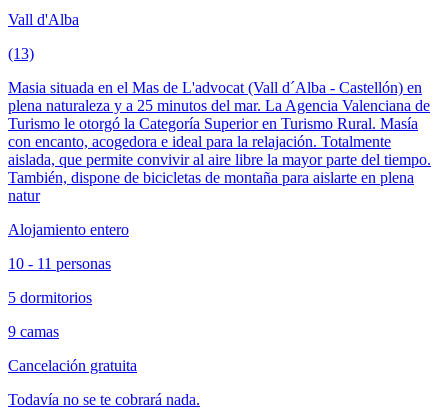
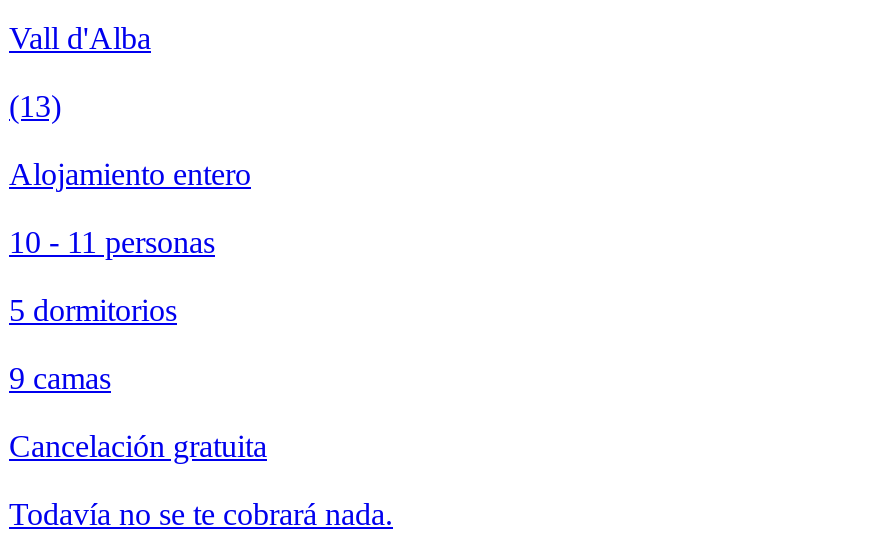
- Masia situada en el Mas de L'advocat (Vall d´Alba - Castellón) en
- plena naturaleza y a 25 minutos del mar. La Agencia Valenciana de
- Turismo le otorgó la Categoría Superior en Turismo Rural. Masía
- con encanto, acogedora e ideal para la relajación. Totalmente
- aislada, que permite convivir al aire libre la mayor parte del tiempo.
- También, dispone de bicicletas de montaña para aislarte en plena
- natur
